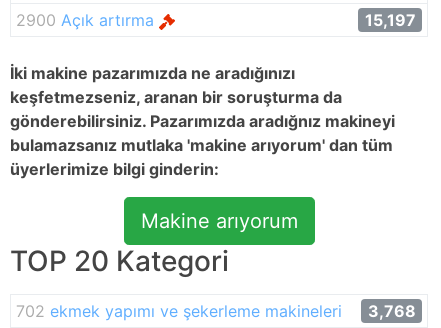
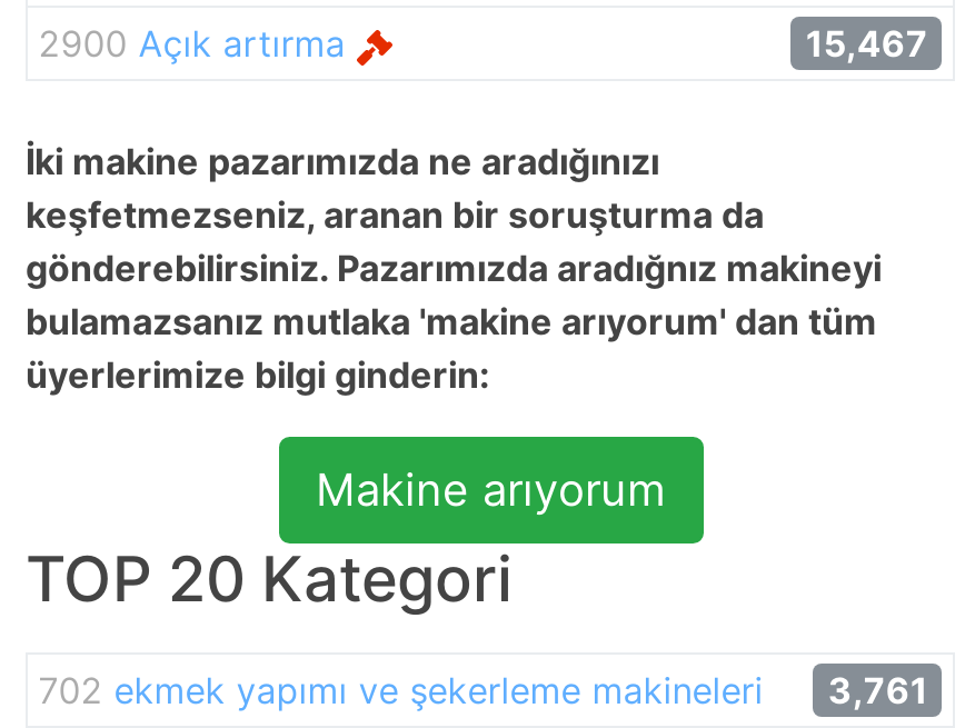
- 15,197
+ 15,467

- 702 ekmek yapımı ve şekerleme makineleri 3,768
+ 702 ekmek yapımı ve şekerleme makineleri 3,761
